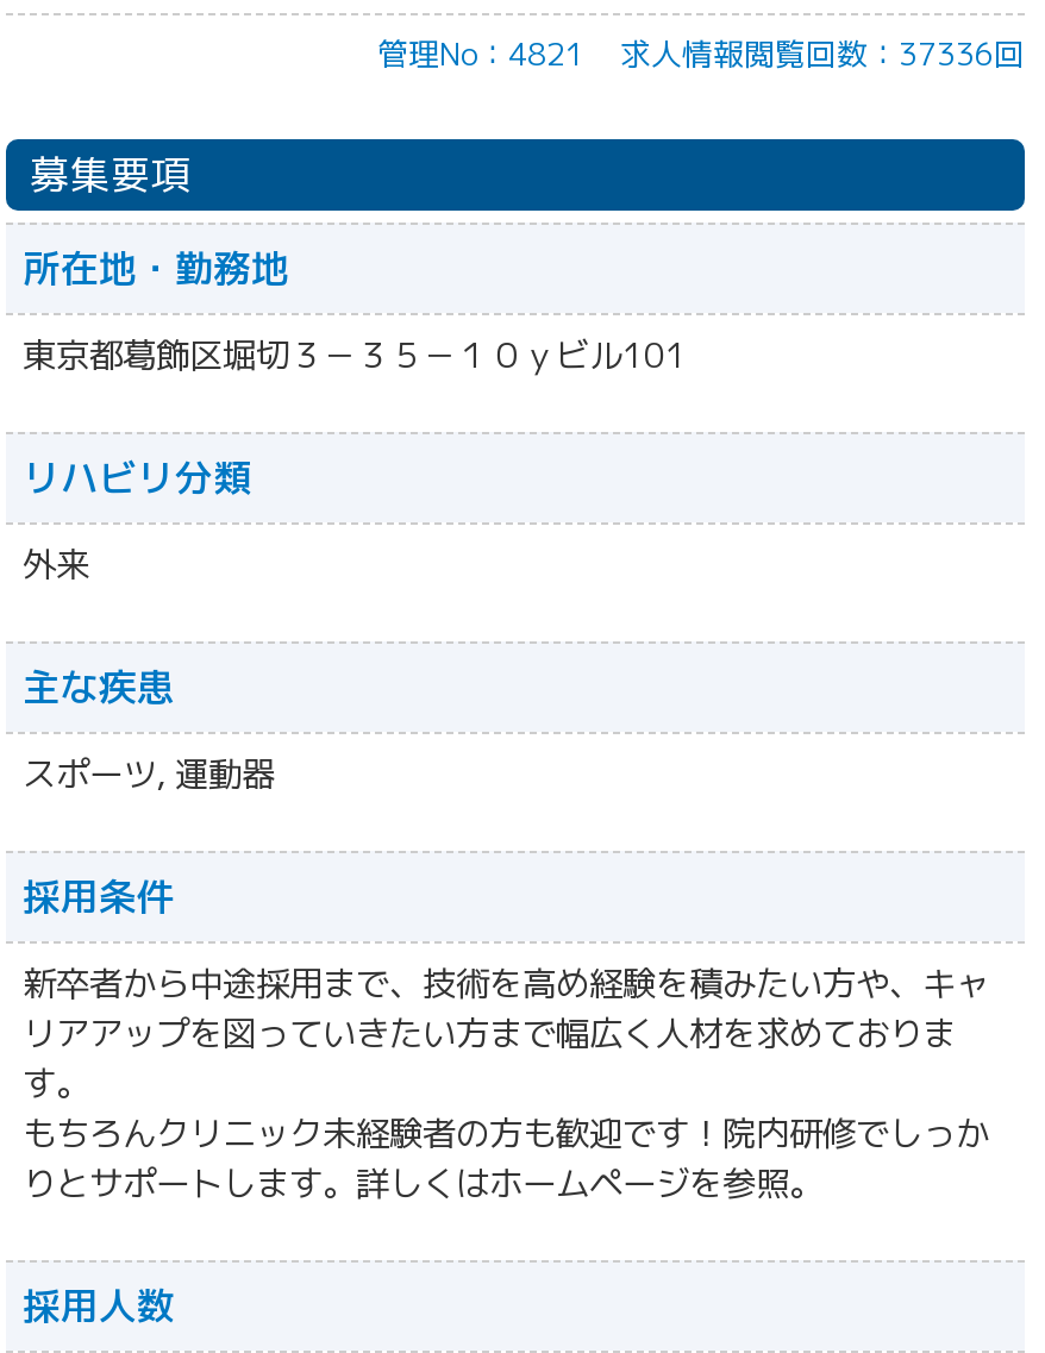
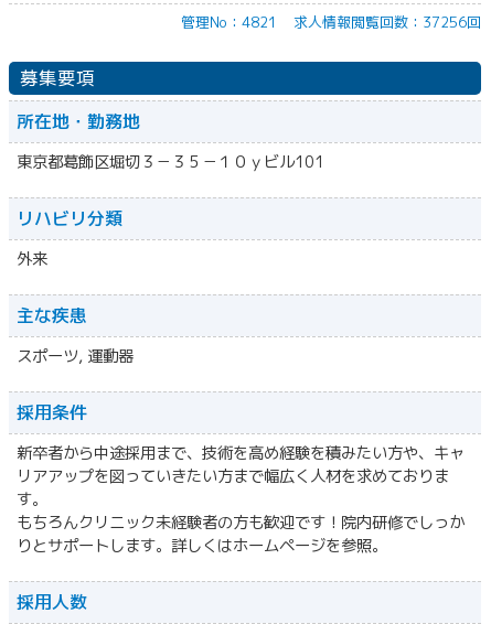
- 求人情報閲覧回数：37336回
+ 求人情報閲覧回数：37256回
